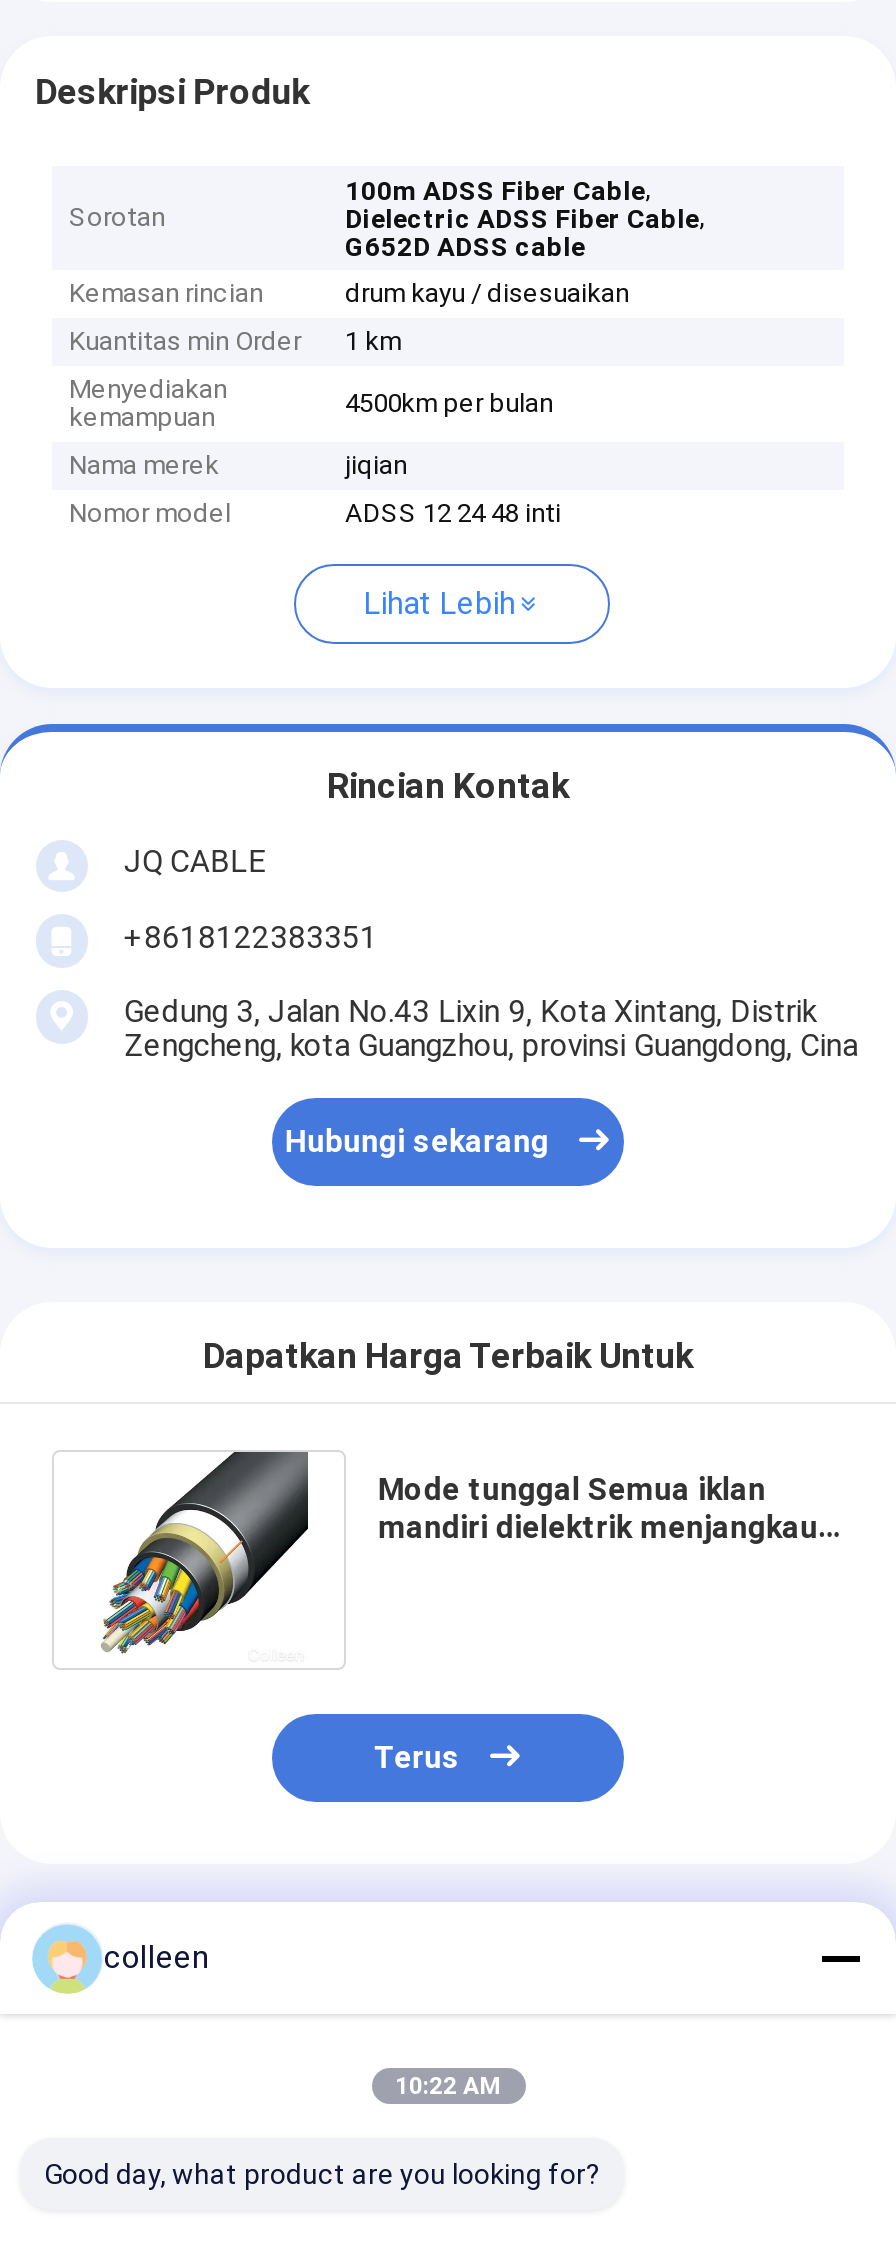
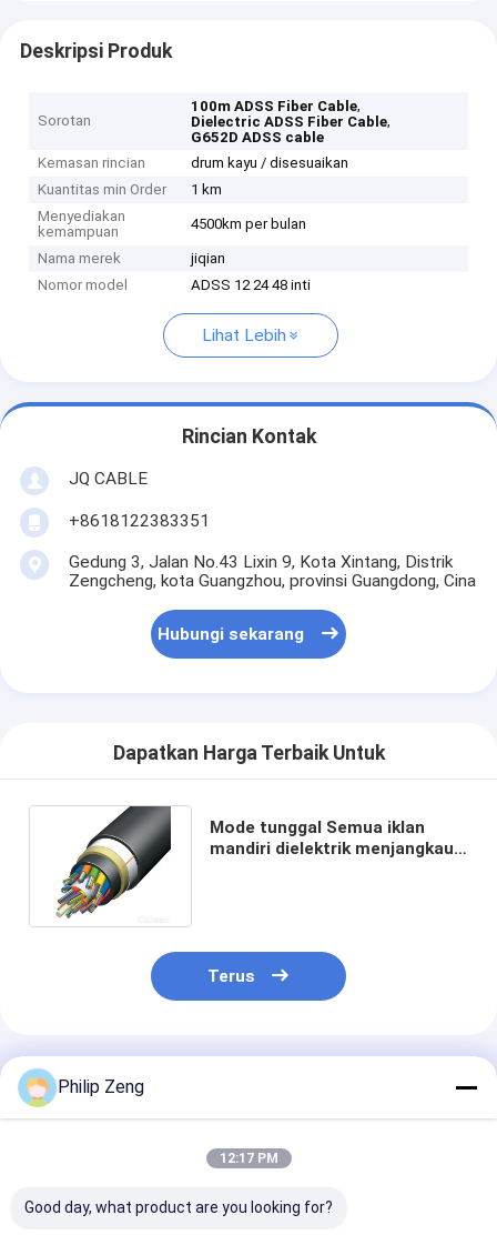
- colleen
+ Philip Zeng

- 10:22 AM
+ 12:17 PM
